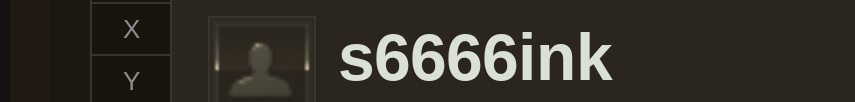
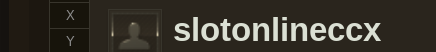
- s6666ink
+ slotonlineccx
